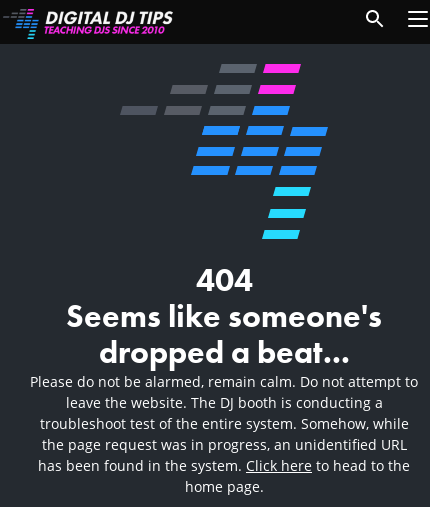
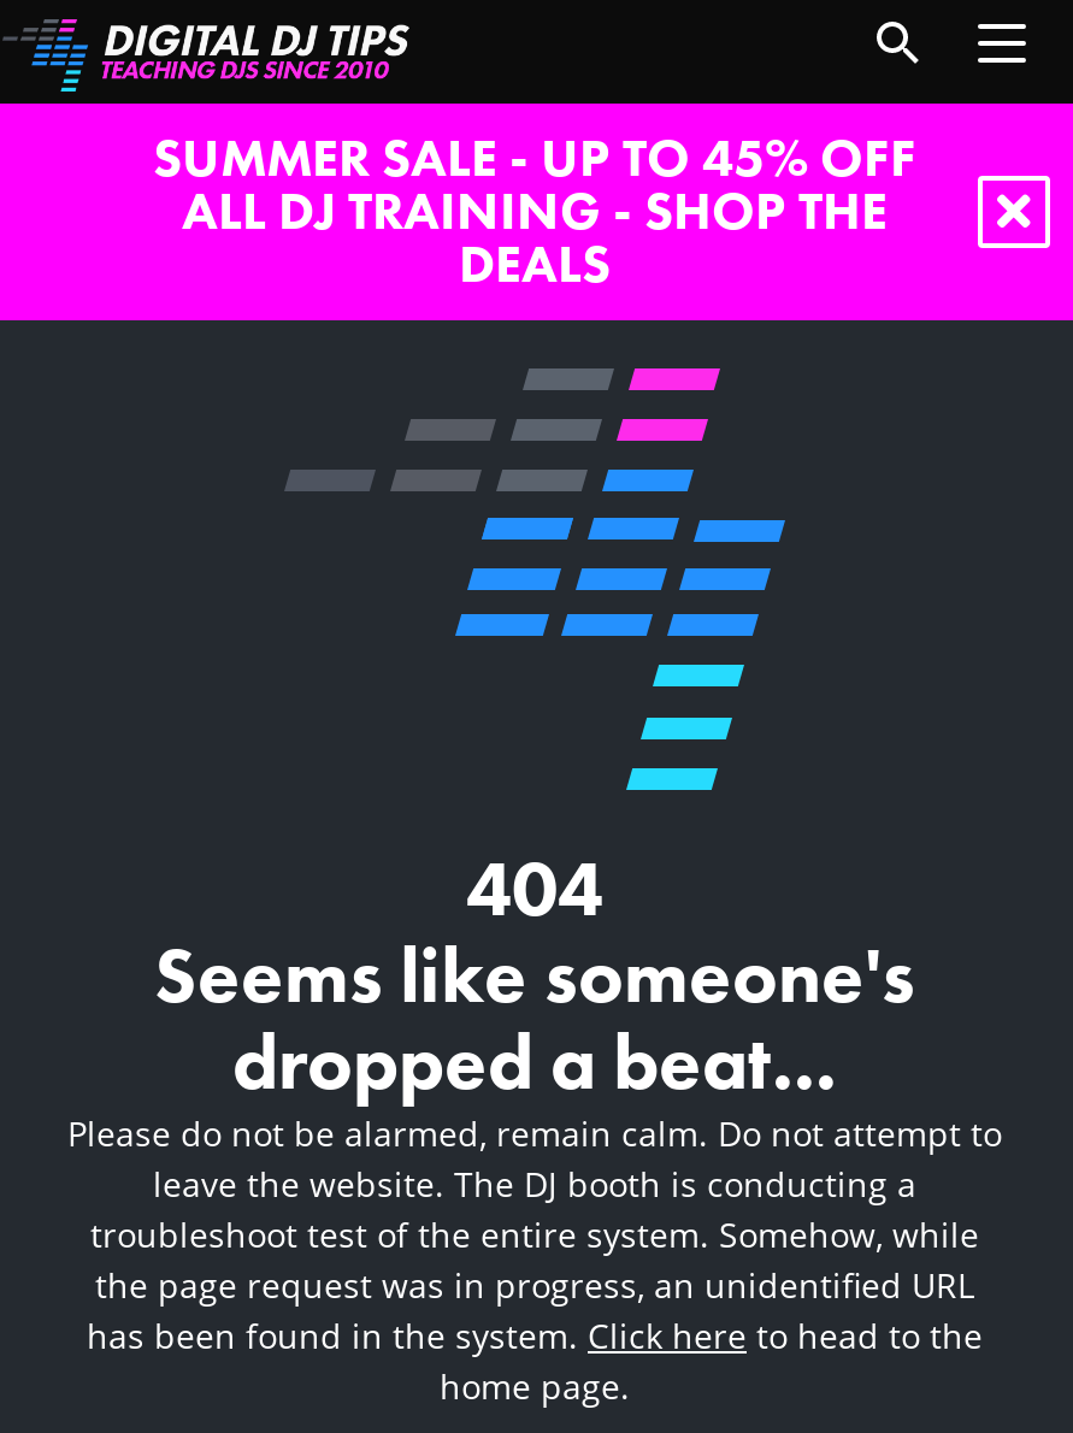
+ SUMMER SALE - UP TO 45% OFF
+ ALL DJ TRAINING - SHOP THE
+ DEALS
